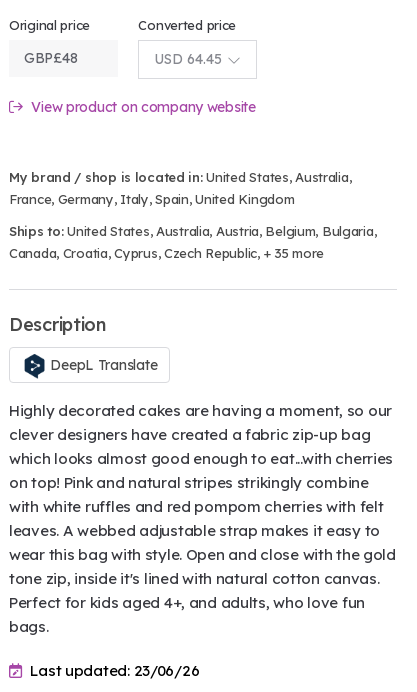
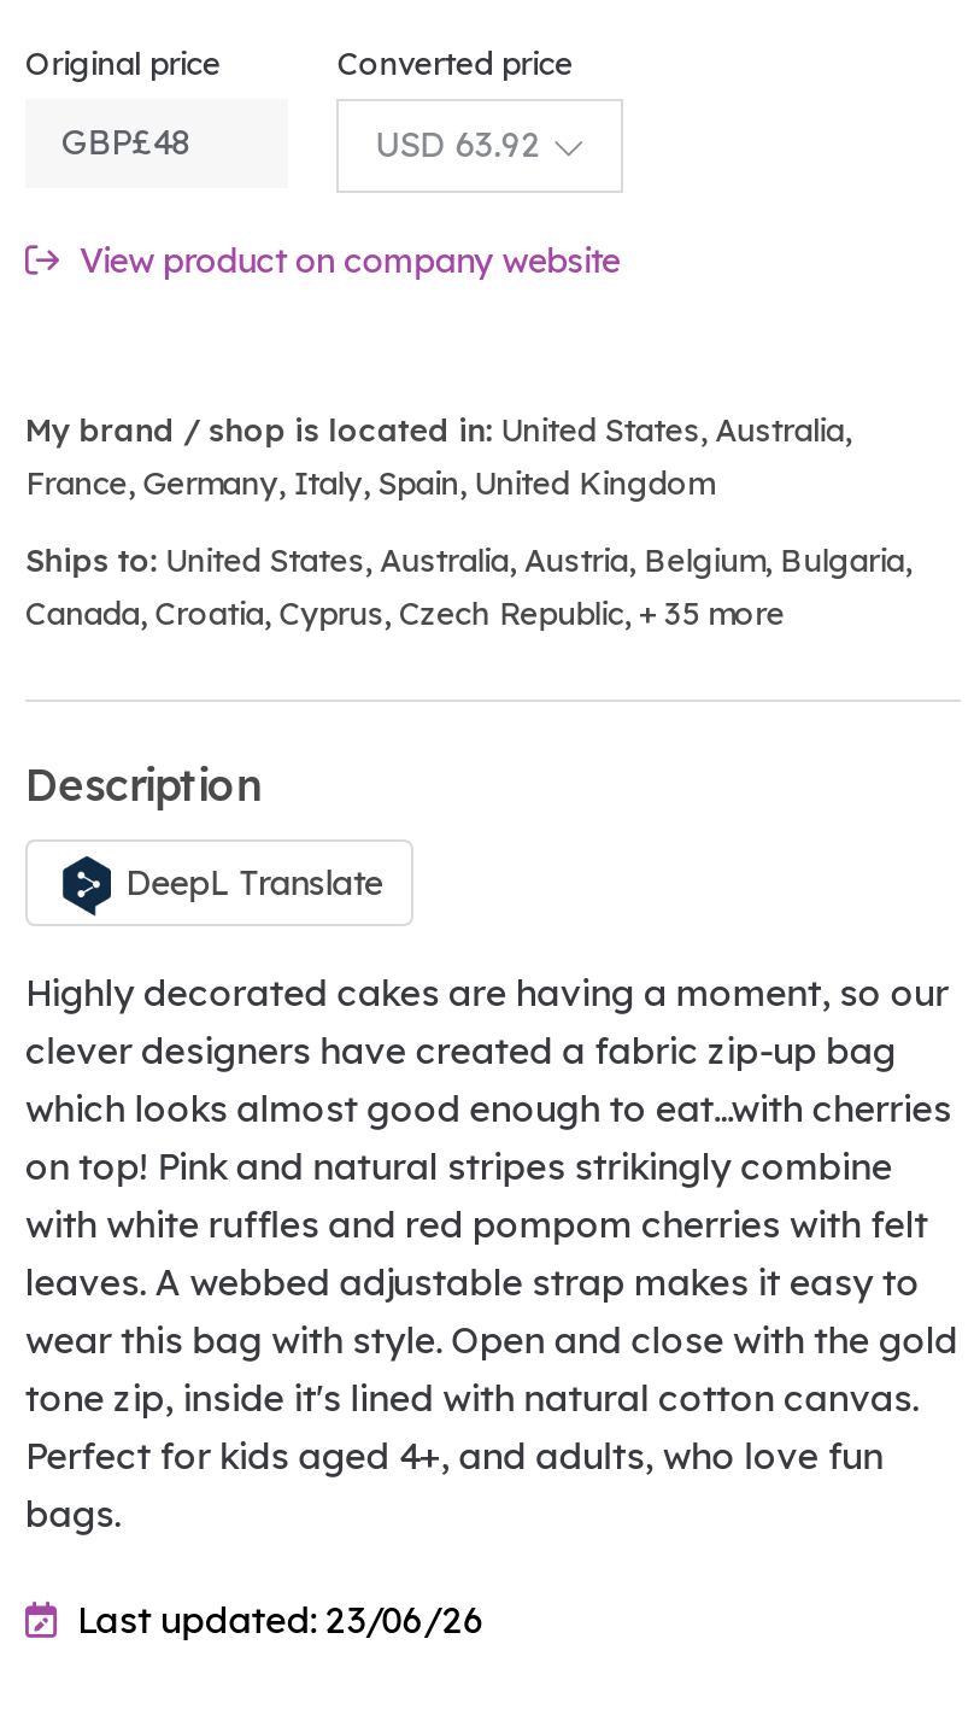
- USD 64.45
+ USD 63.92
